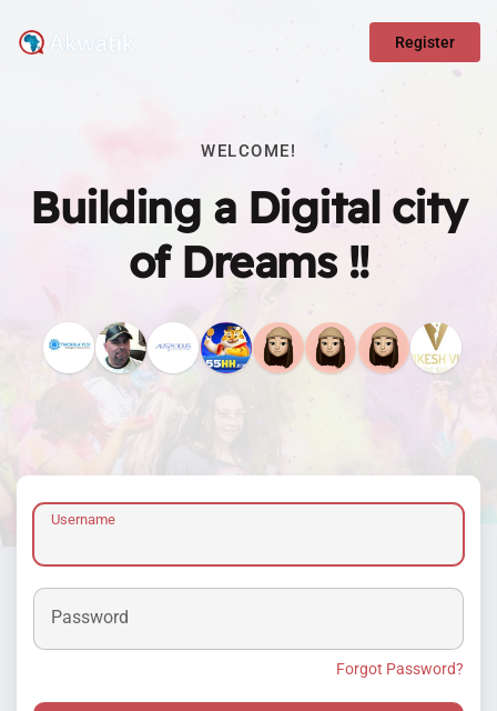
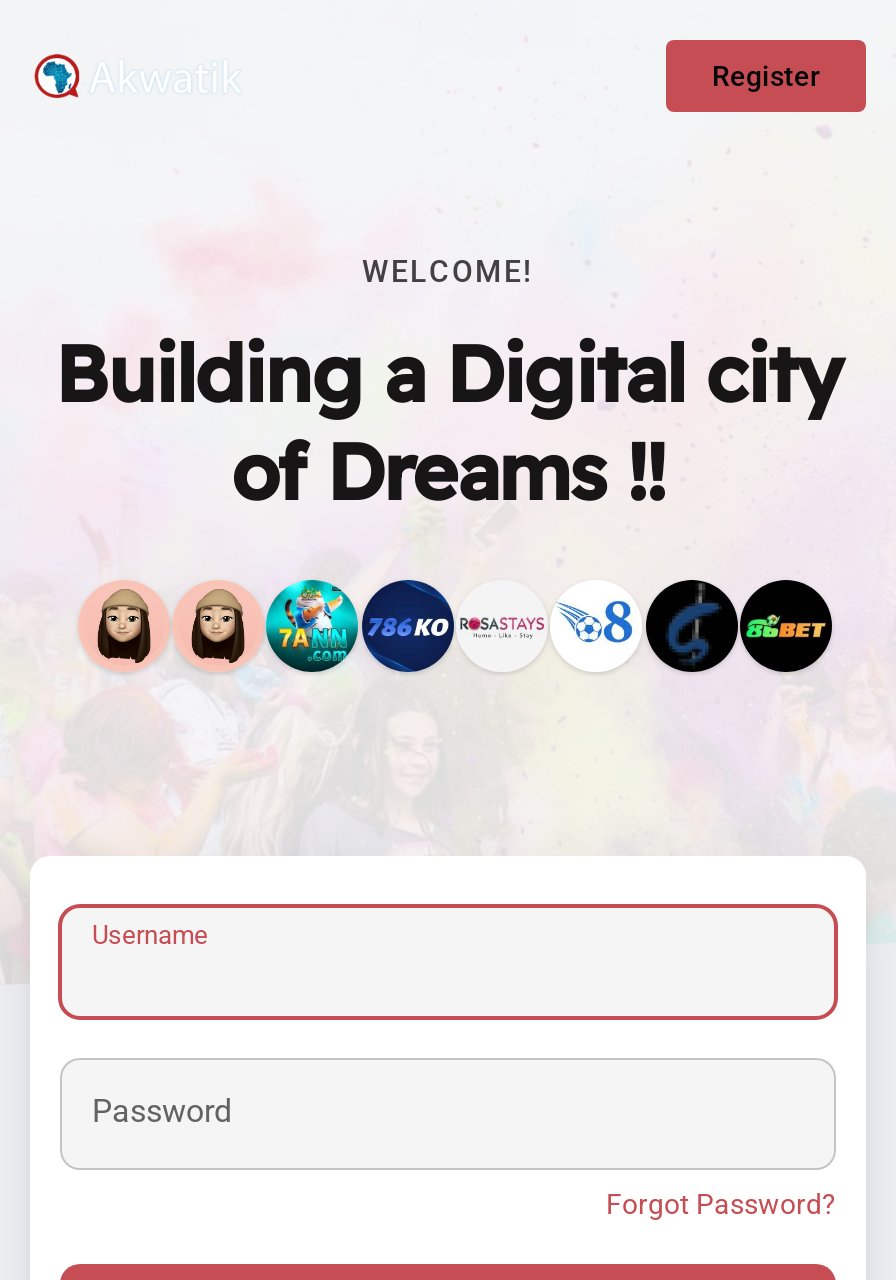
- [image]
+ [image]
